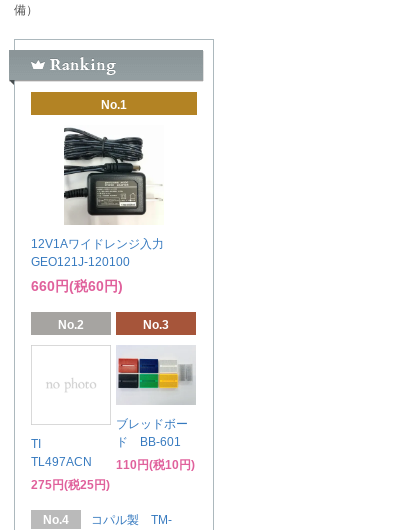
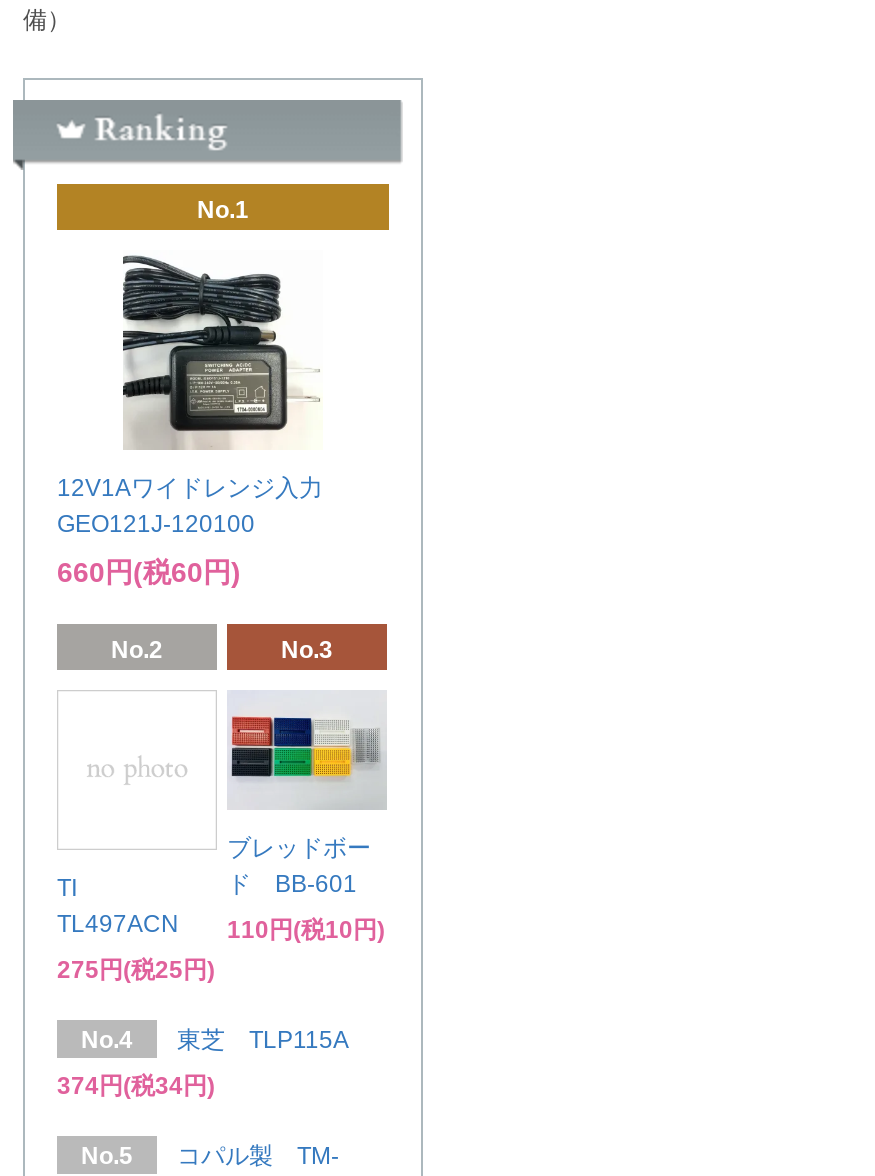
+ 東芝 TLP115A
+ 374円(税34円)
+ No.5
